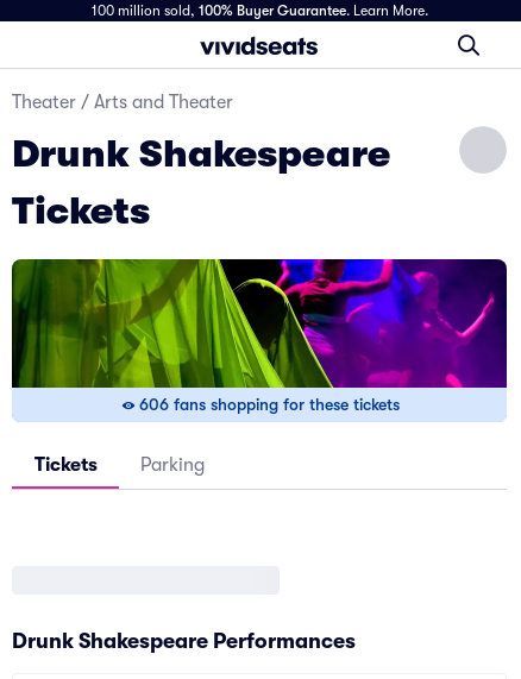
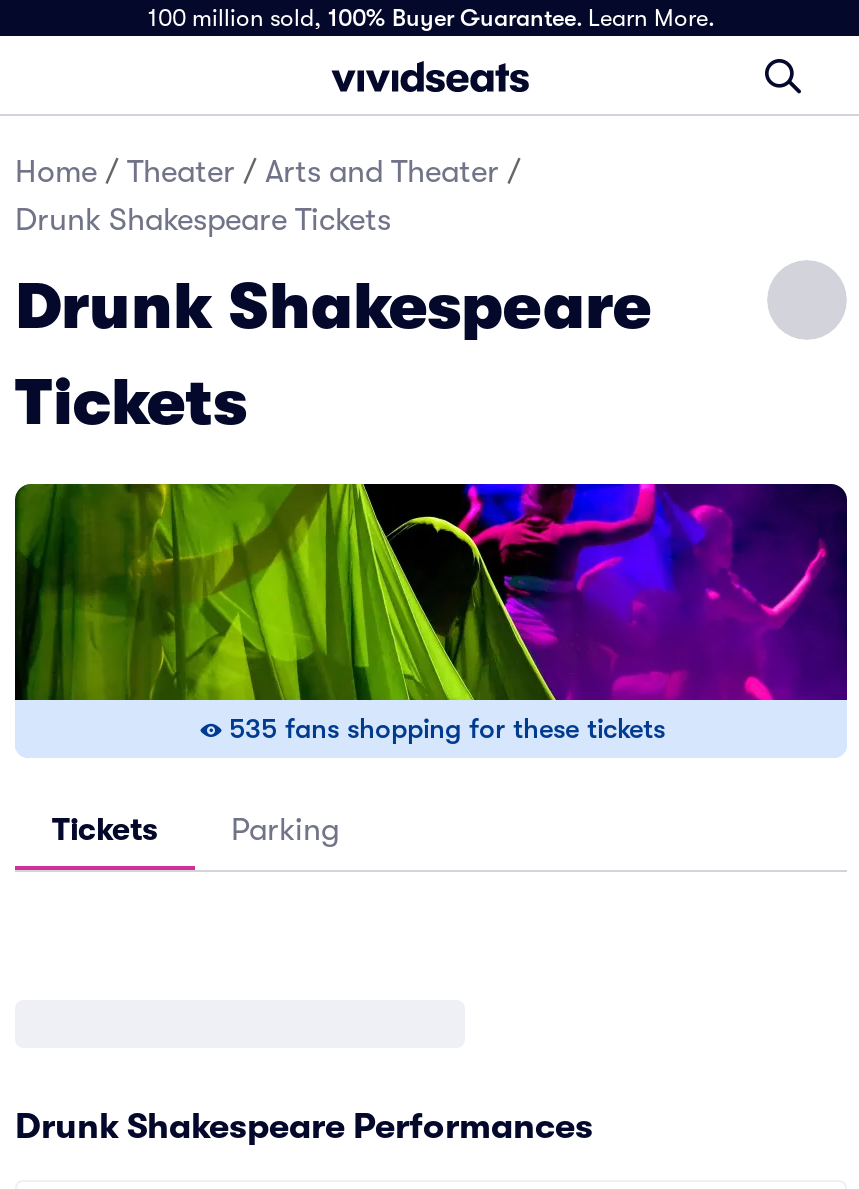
- Theater / Arts and Theater
+ Home / Theater / Arts and Theater /
+ Drunk Shakespeare Tickets

- 606 fans shopping for these tickets
+ 535 fans shopping for these tickets
